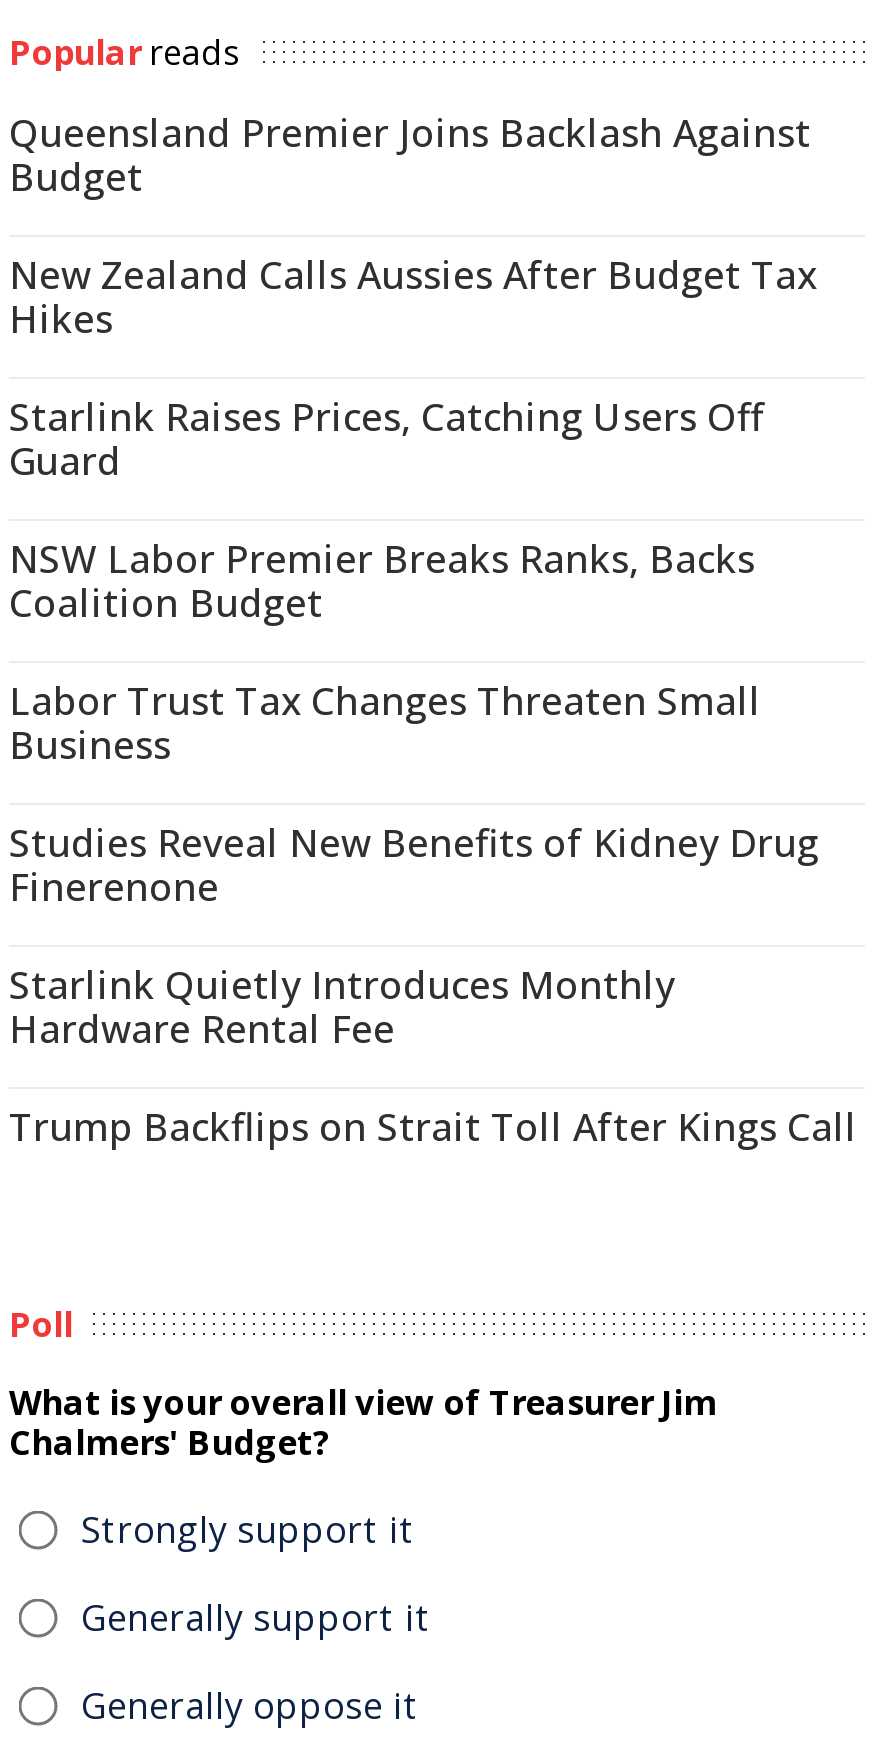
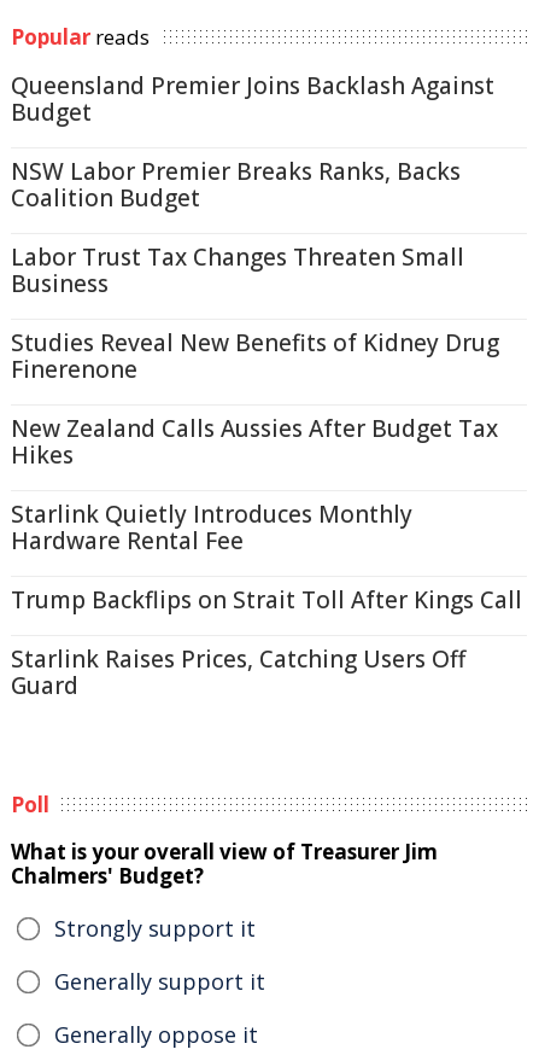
moved down: New Zealand Calls Aussies After Budget Tax | Hikes

moved down: Starlink Raises Prices, Catching Users Off | Guard

moved up: NSW Labor Premier Breaks Ranks, Backs | Coalition Budget | Labor Trust Tax Changes Threaten Small | Business | Studies Reveal New Benefits of Kidney Drug | Finerenone

moved up: Starlink Quietly Introduces Monthly | Hardware Rental Fee | Trump Backflips on Strait Toll After Kings Call
